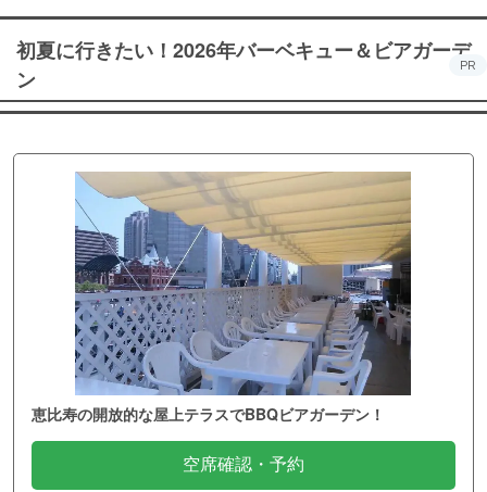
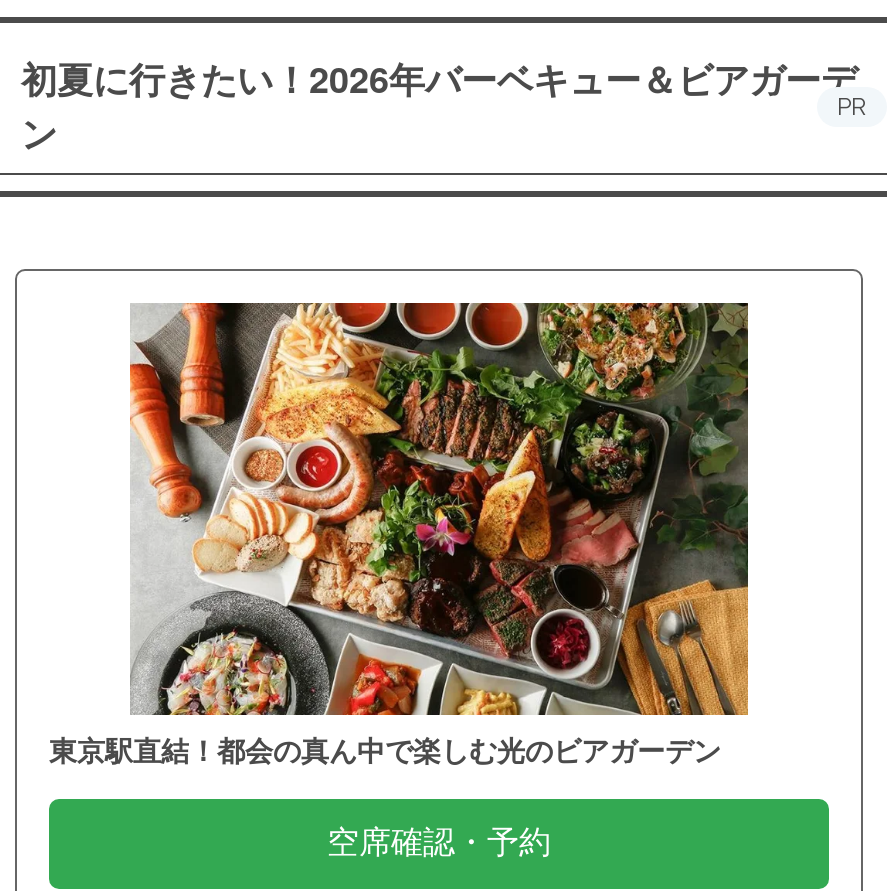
- [image]
- 恵比寿の開放的な屋上テラスでBBQビアガーデン！
+ [image]
+ 東京駅直結！都会の真ん中で楽しむ光のビアガーデン
